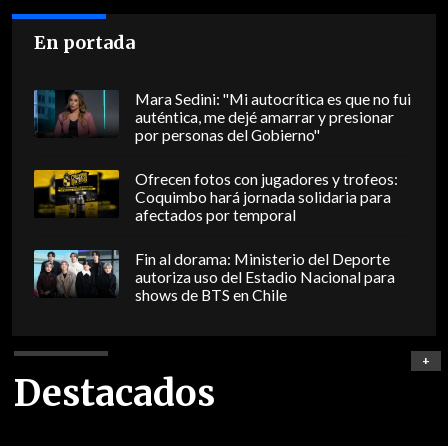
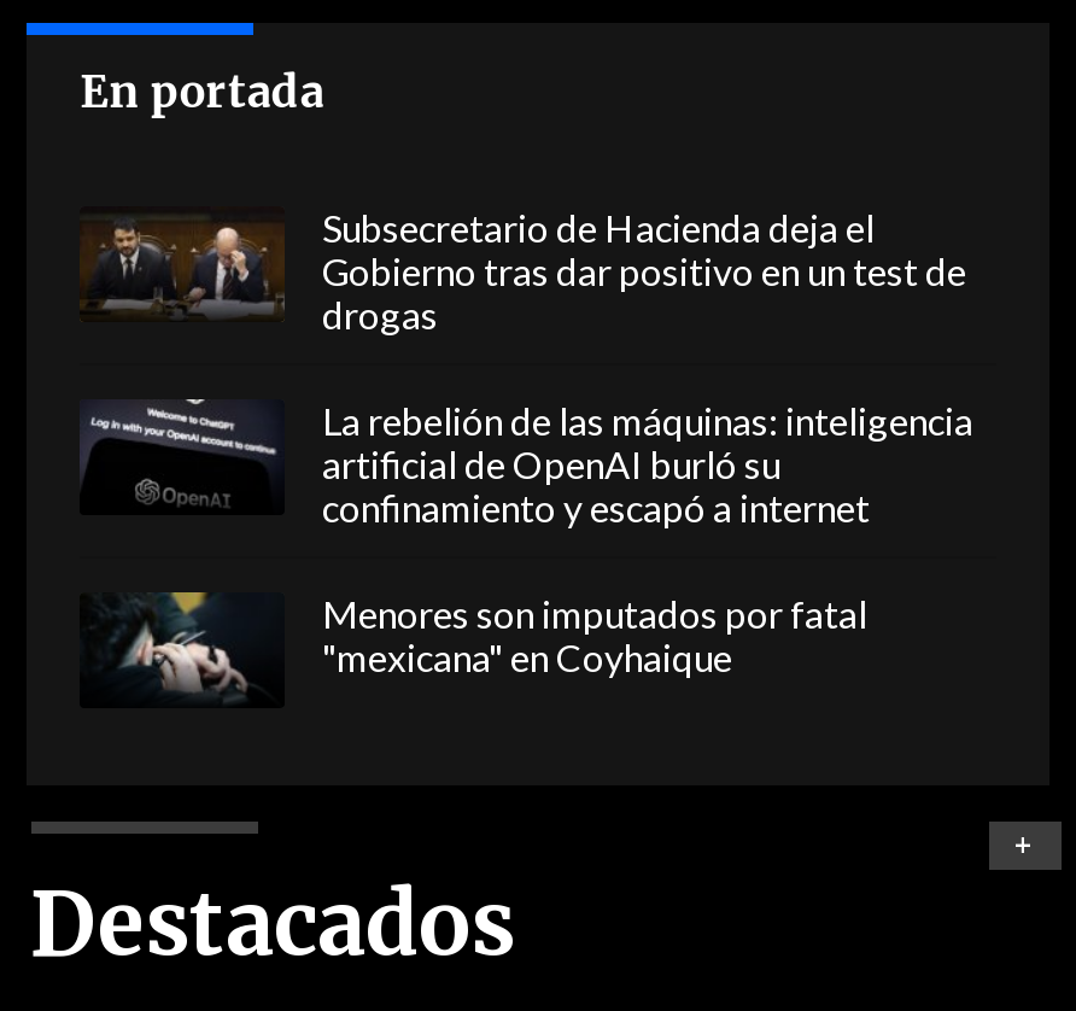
- [image]
- Mara Sedini: "Mi autocrítica es que no fui
- auténtica, me dejé amarrar y presionar
- por personas del Gobierno"
+ [image]
+ Subsecretario de Hacienda deja el
+ Gobierno tras dar positivo en un test de
+ drogas

- [image]
- Ofrecen fotos con jugadores y trofeos:
- Coquimbo hará jornada solidaria para
- afectados por temporal
+ [image]
+ La rebelión de las máquinas: inteligencia
+ artificial de OpenAI burló su
+ confinamiento y escapó a internet

- [image]
- Fin al dorama: Ministerio del Deporte
- autoriza uso del Estadio Nacional para
- shows de BTS en Chile
+ [image]
+ Menores son imputados por fatal
+ "mexicana" en Coyhaique
